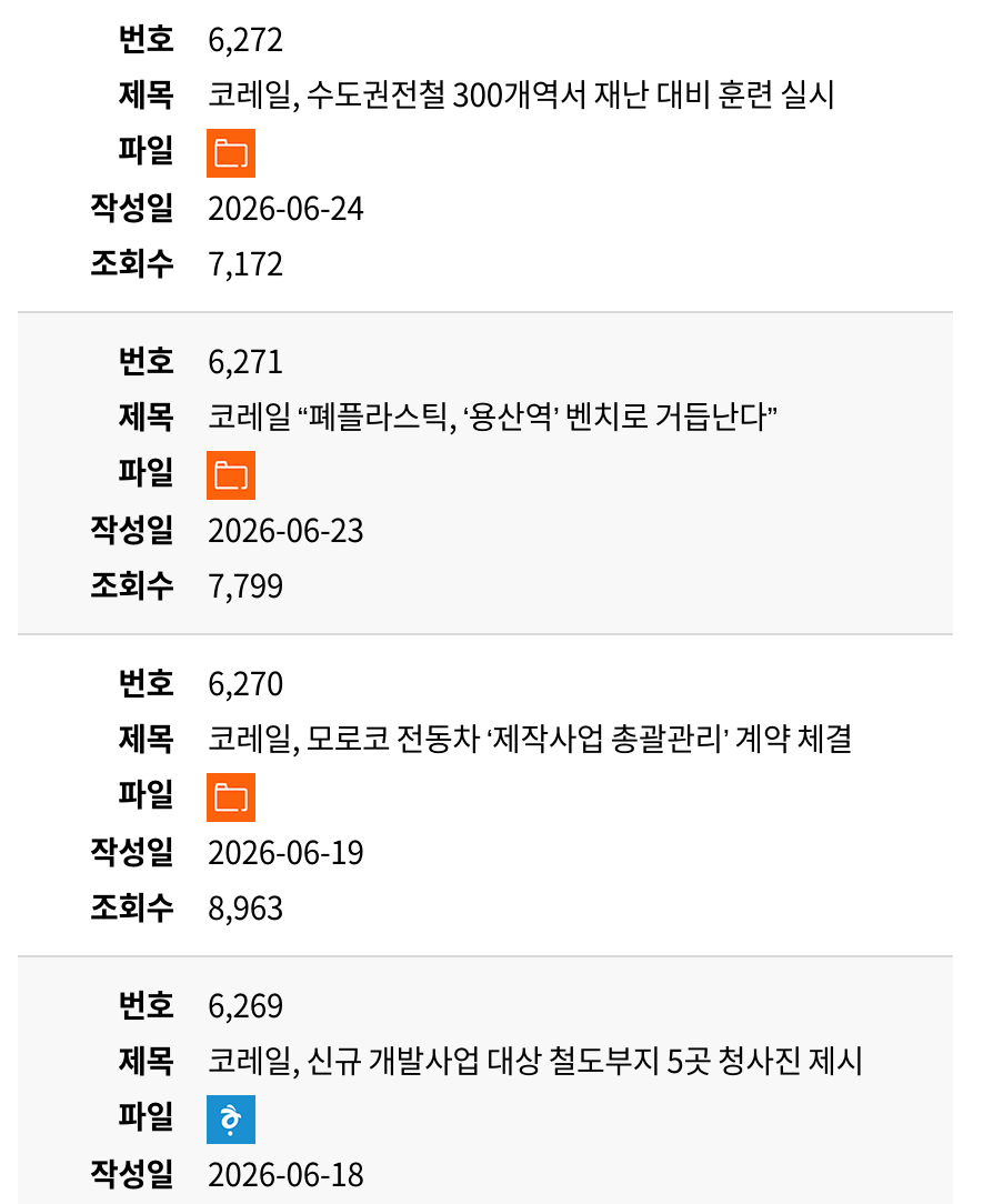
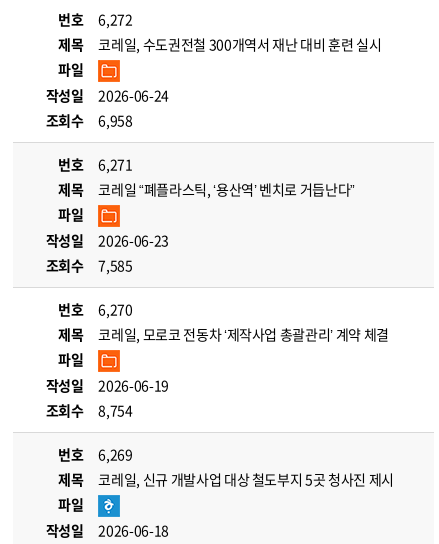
- 조회수 7,172
+ 조회수 6,958

- 조회수 7,799
+ 조회수 7,585

- 조회수 8,963
+ 조회수 8,754
